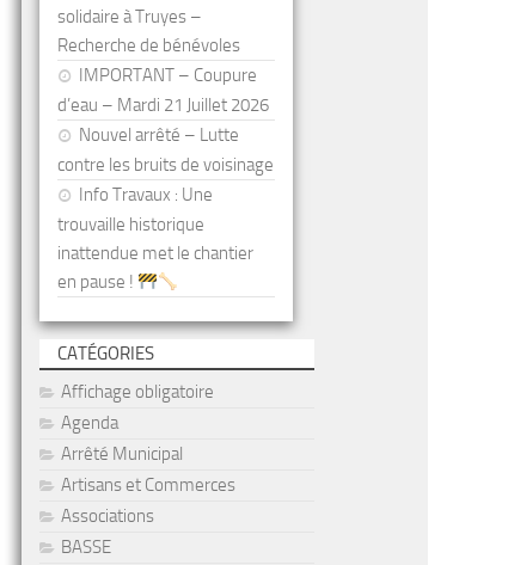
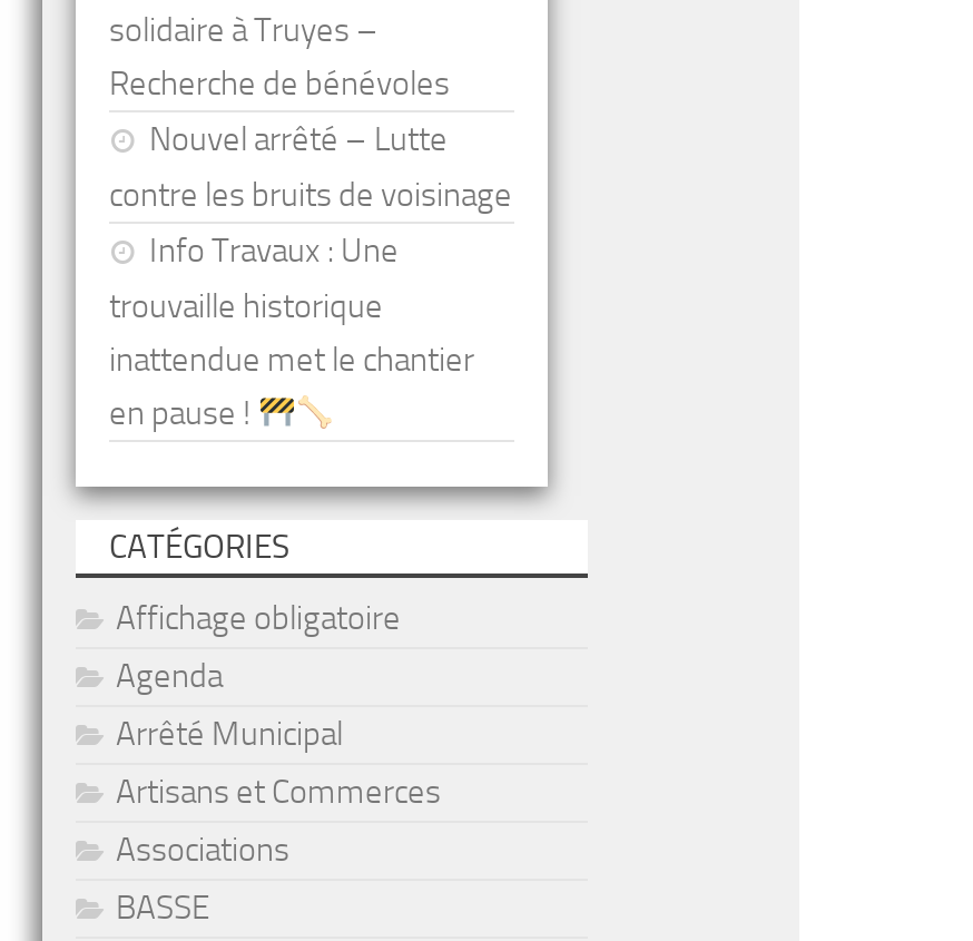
- IMPORTANT – Coupure
- d’eau – Mardi 21 Juillet 2026
